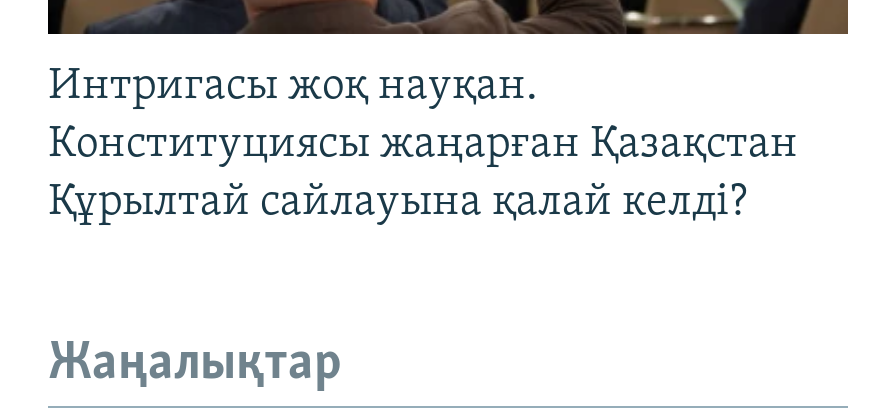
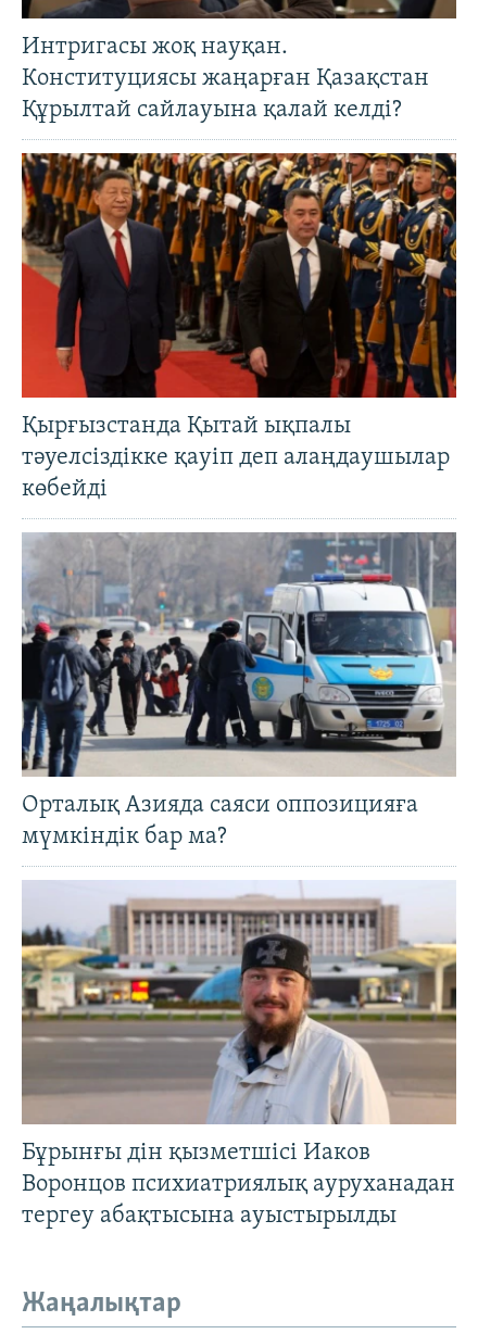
+ [image]
+ Қырғызстанда Қытай ықпалы
+ тәуелсіздікке қауіп деп алаңдаушылар
+ көбейді

+ [image]
+ Орталық Азияда саяси оппозицияға
+ мүмкіндік бар ма?

+ [image]
+ Бұрынғы дін қызметшісі Иаков
+ Воронцов психиатриялық ауруханадан
+ тергеу абақтысына ауыстырылды
